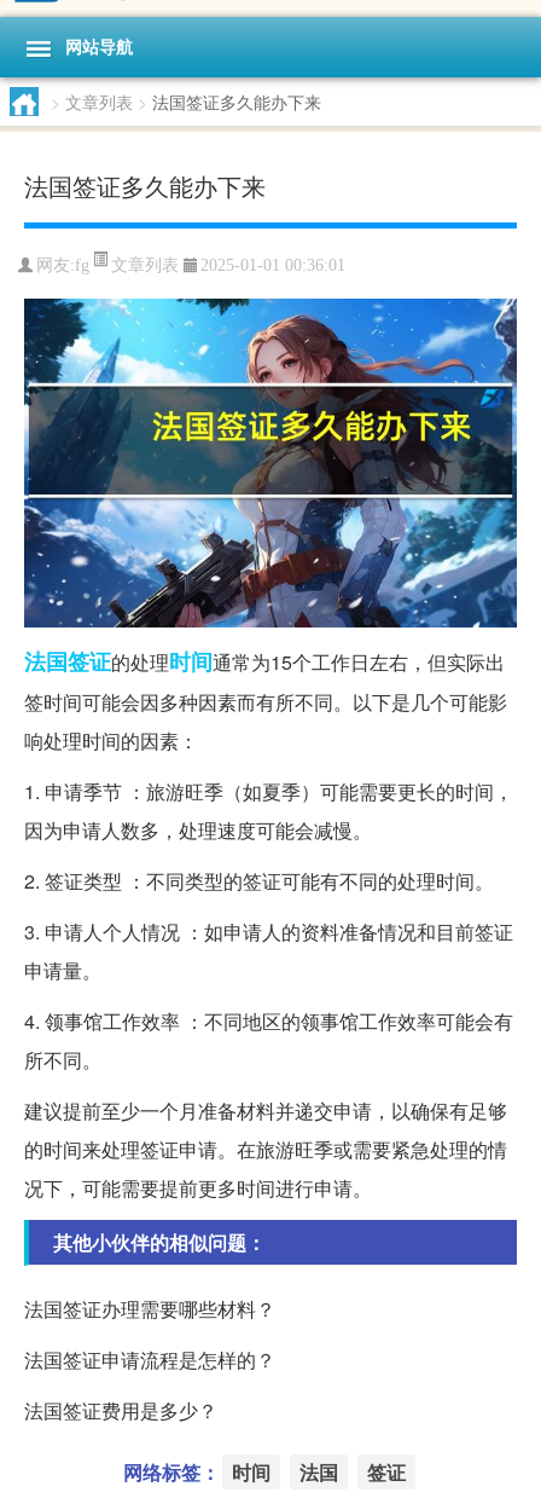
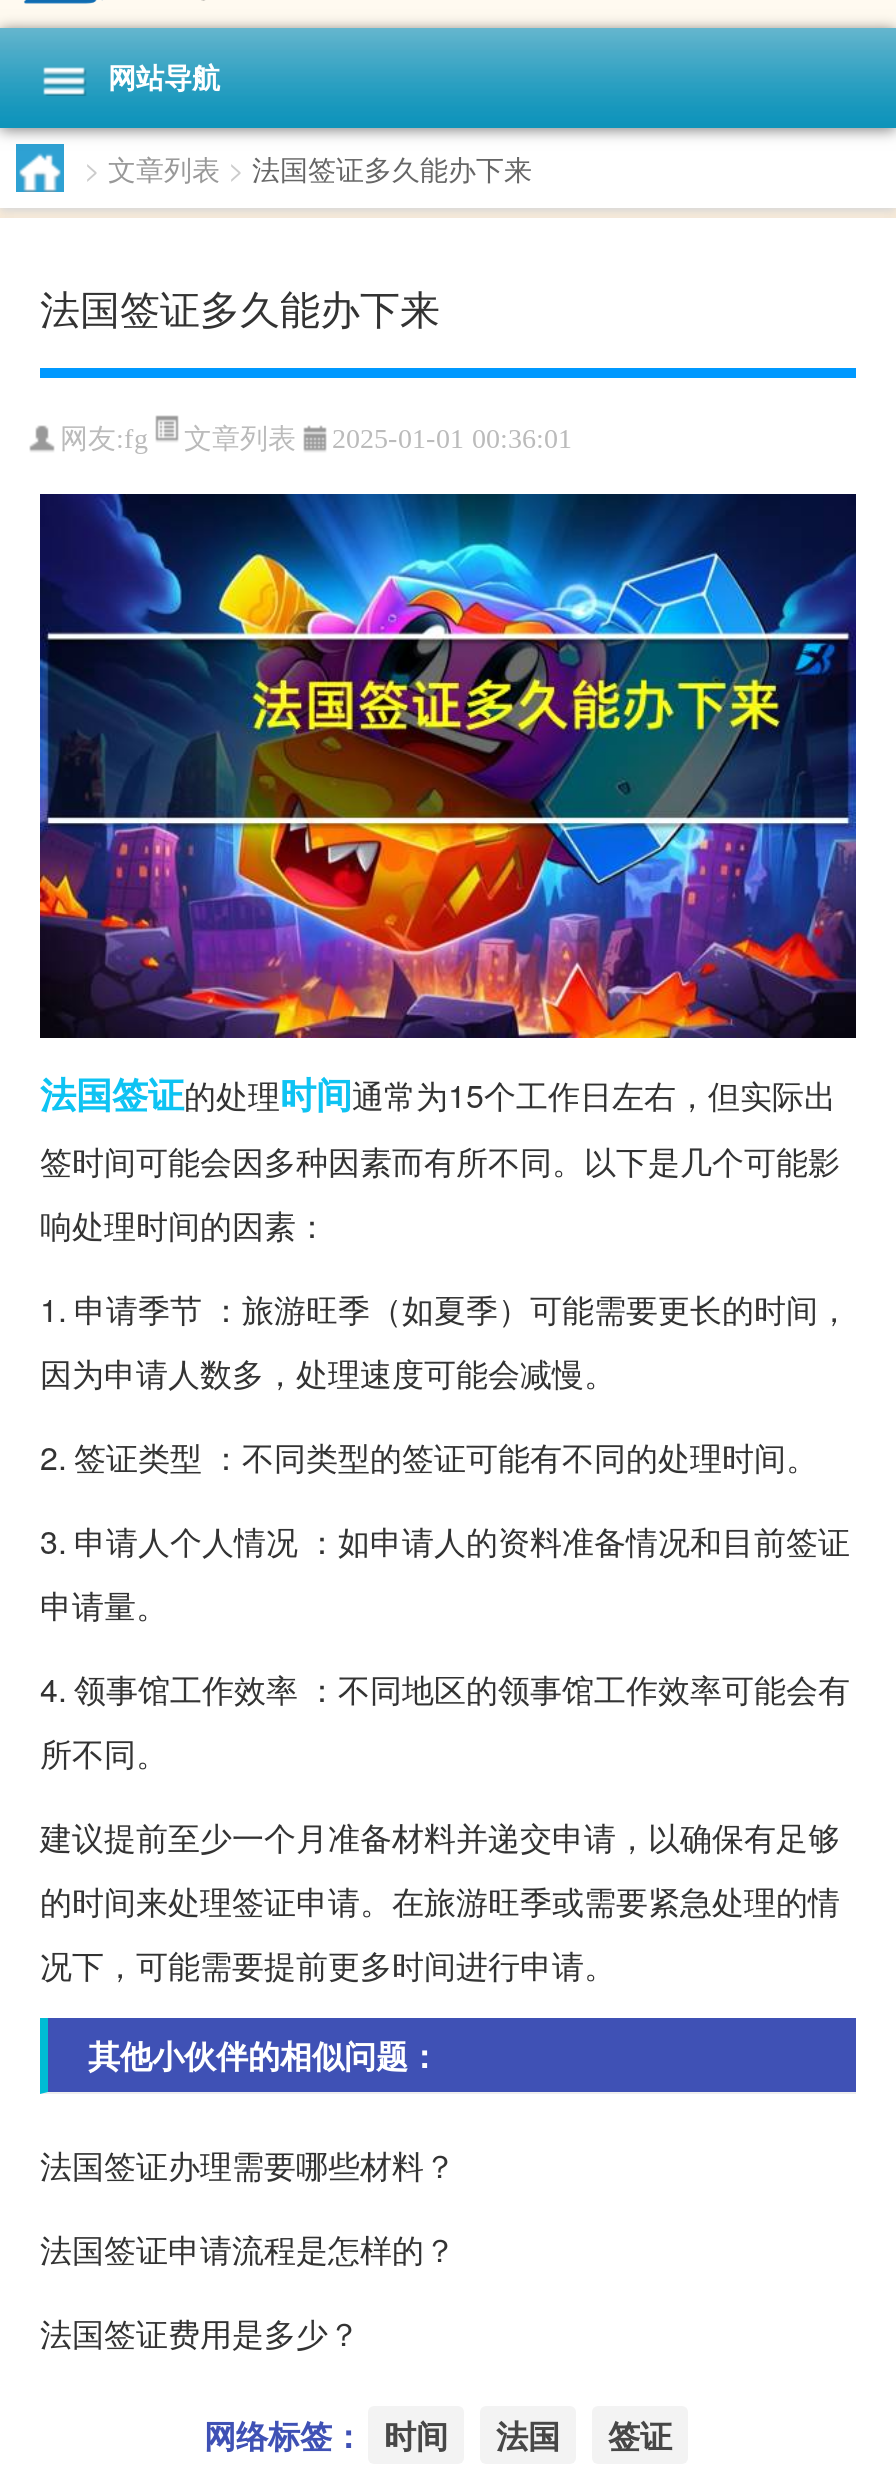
- [image]
+ [image]
